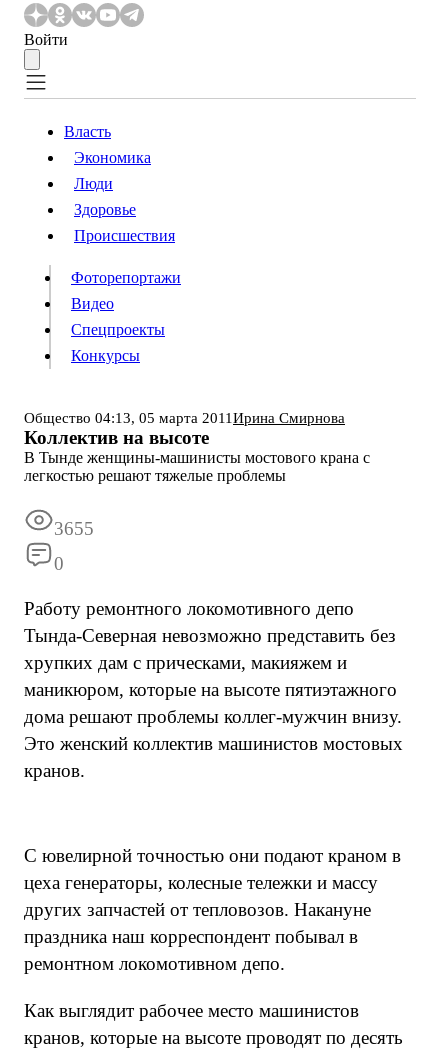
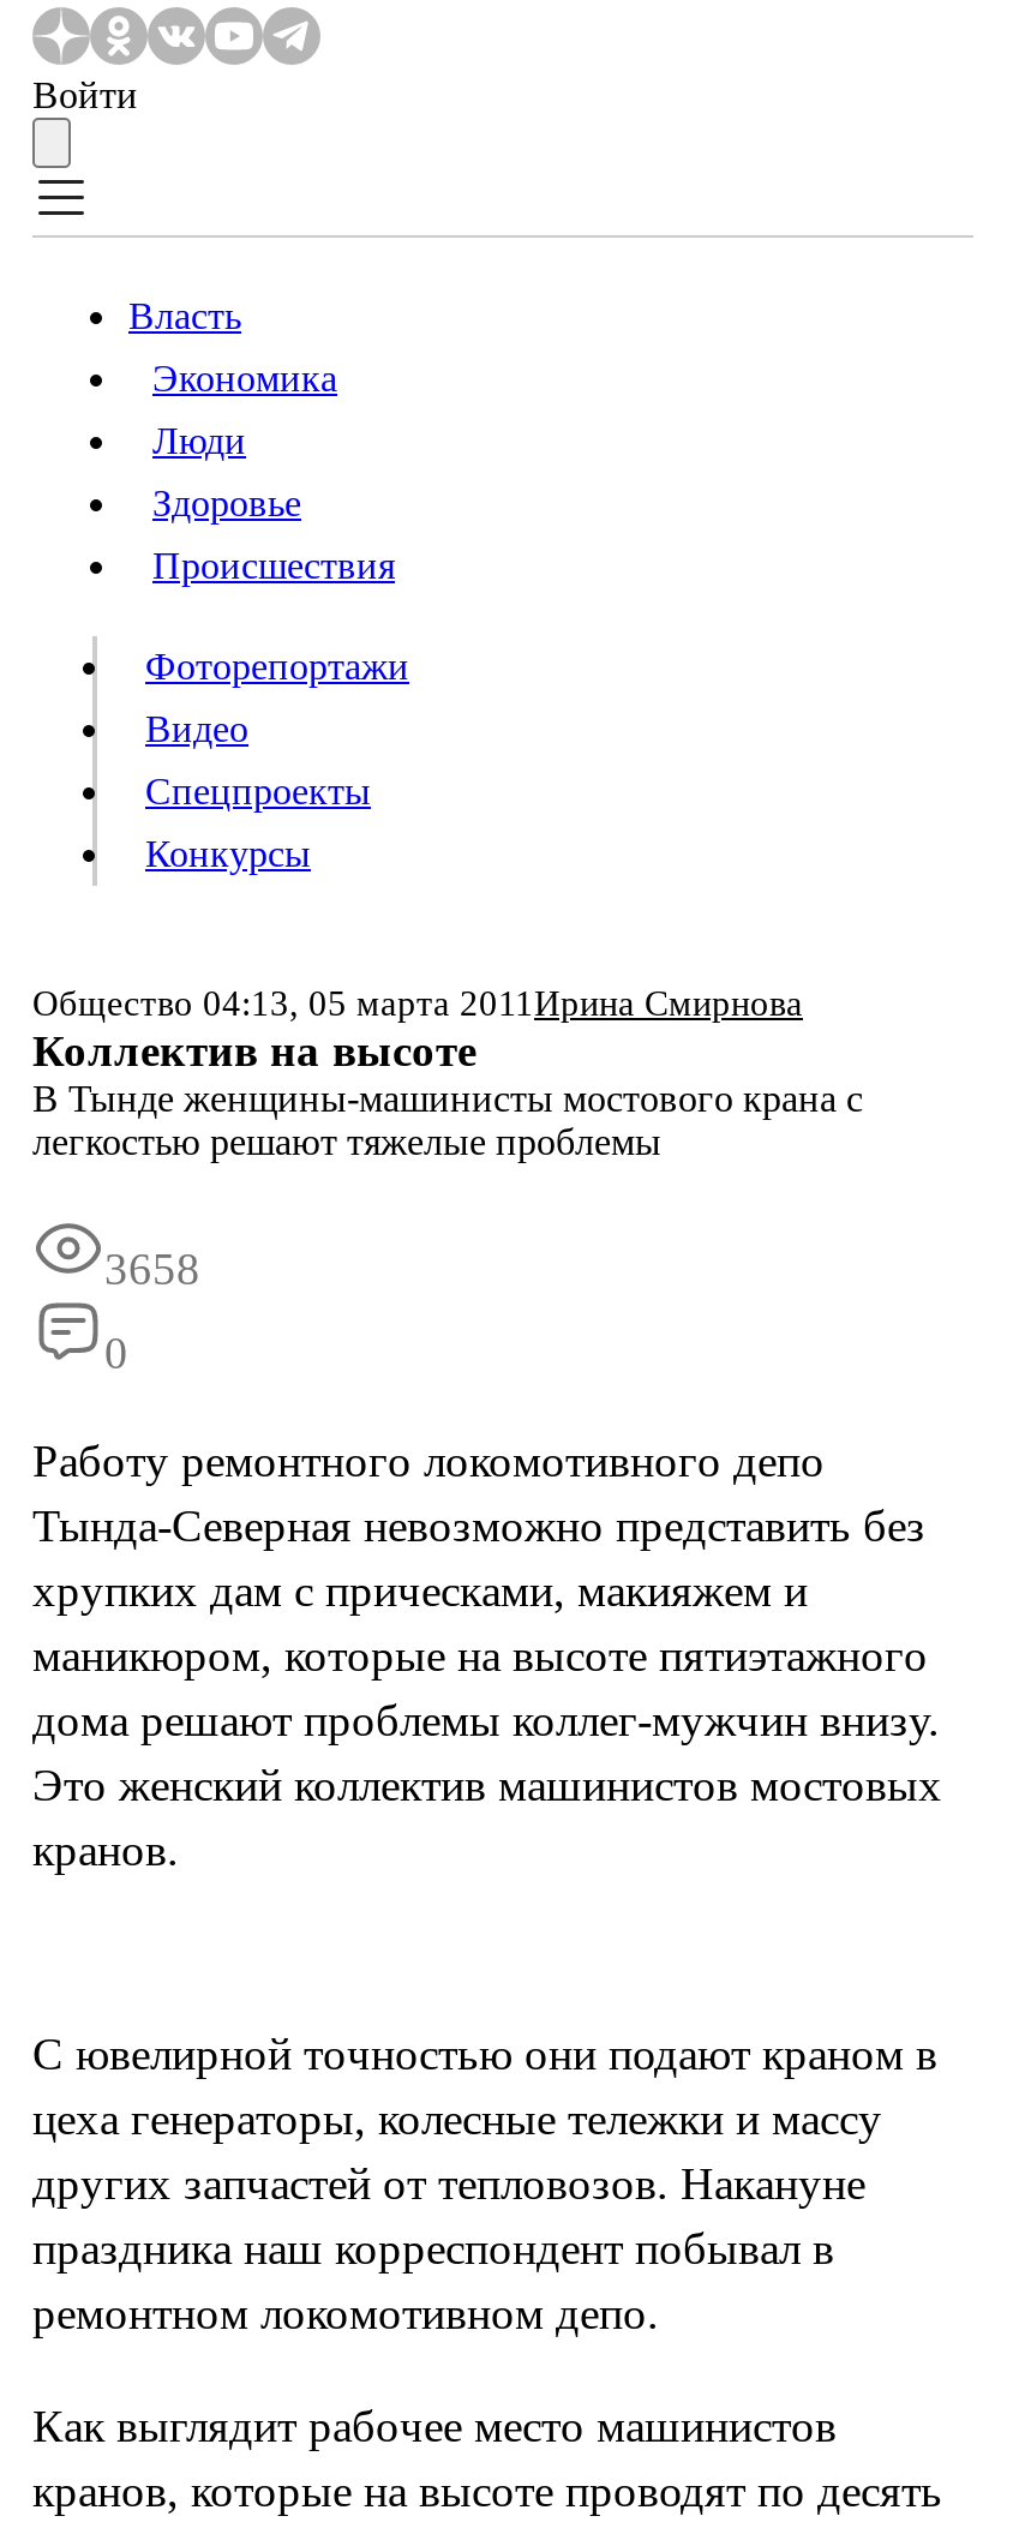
- 3655
+ 3658
